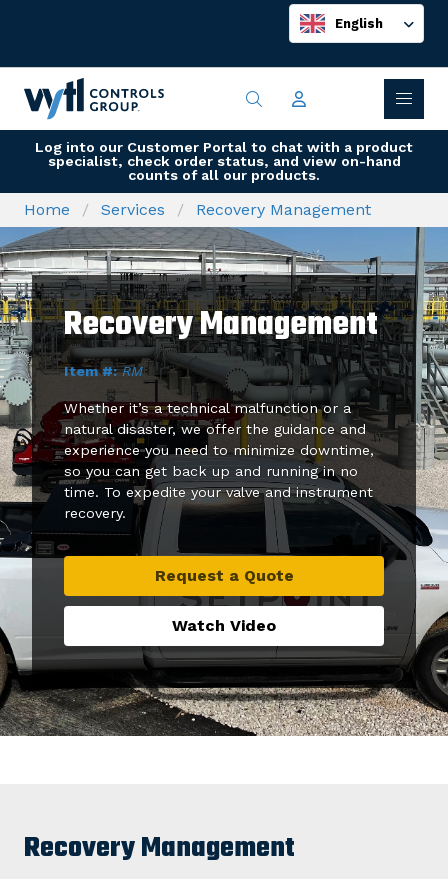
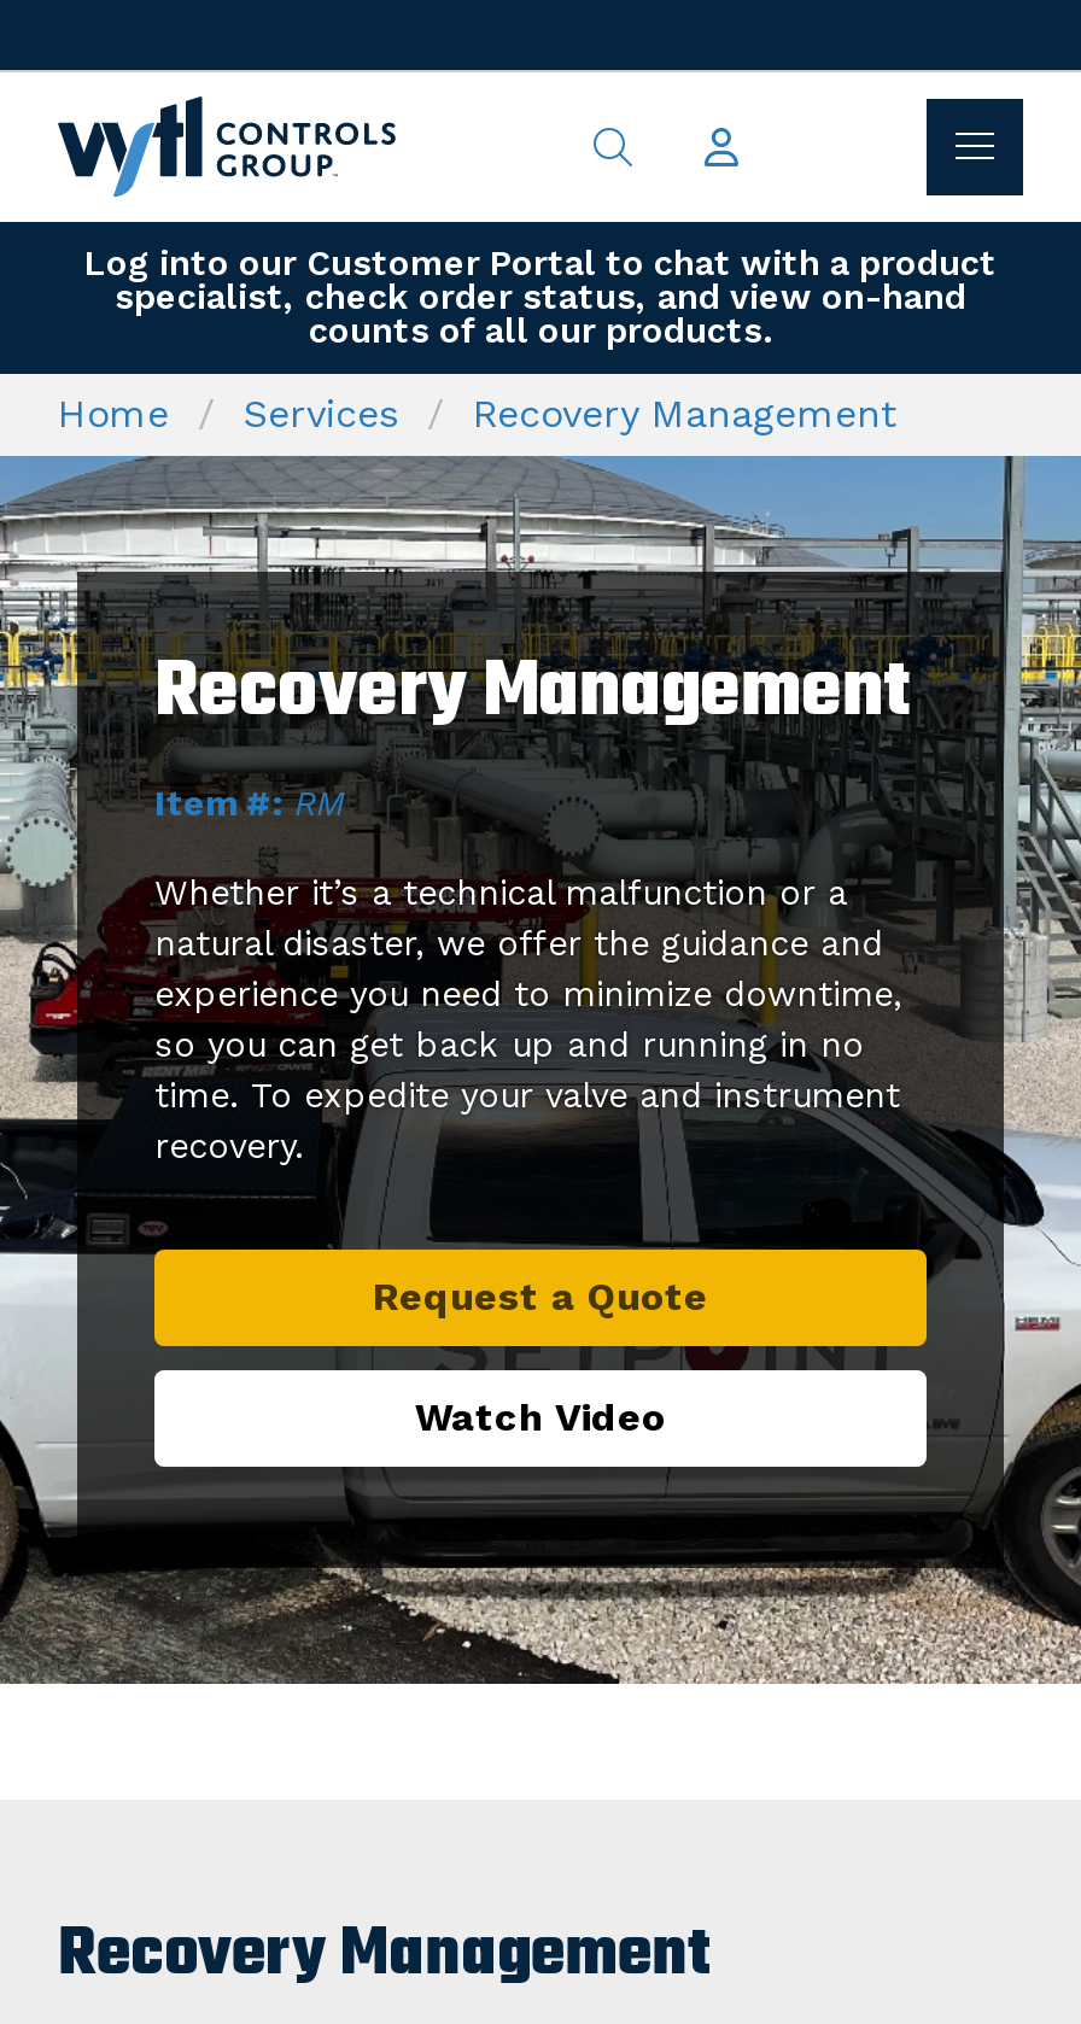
- English
